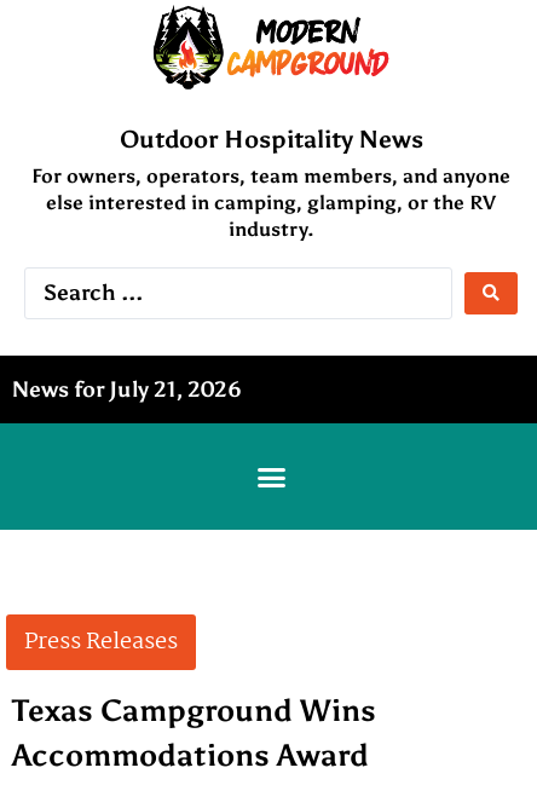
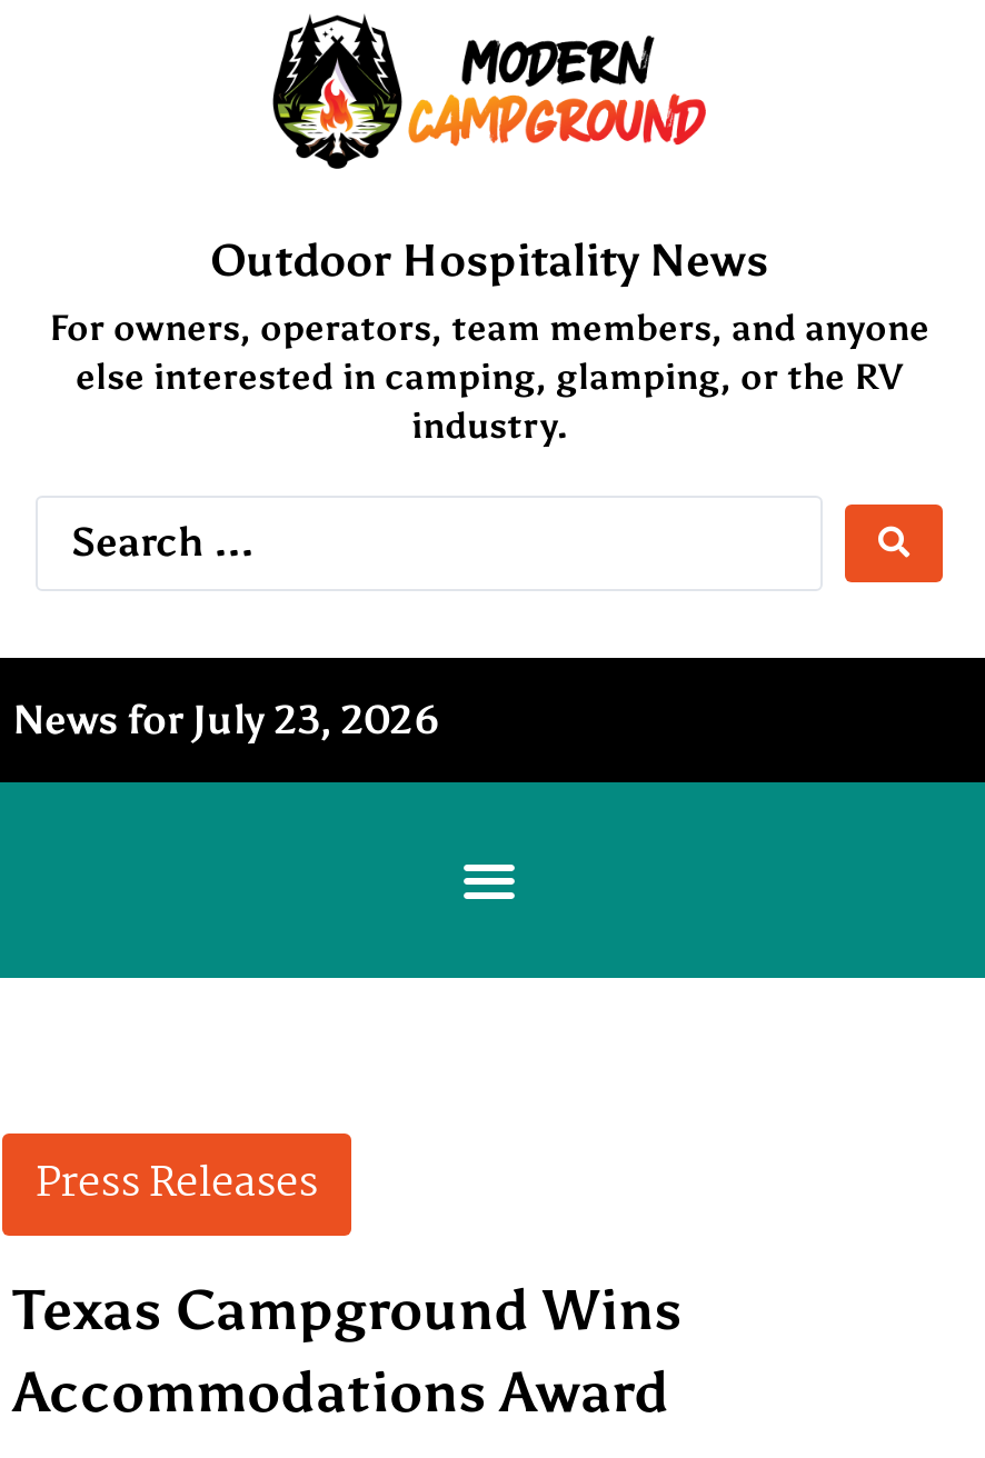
- News for July 21, 2026
+ News for July 23, 2026
